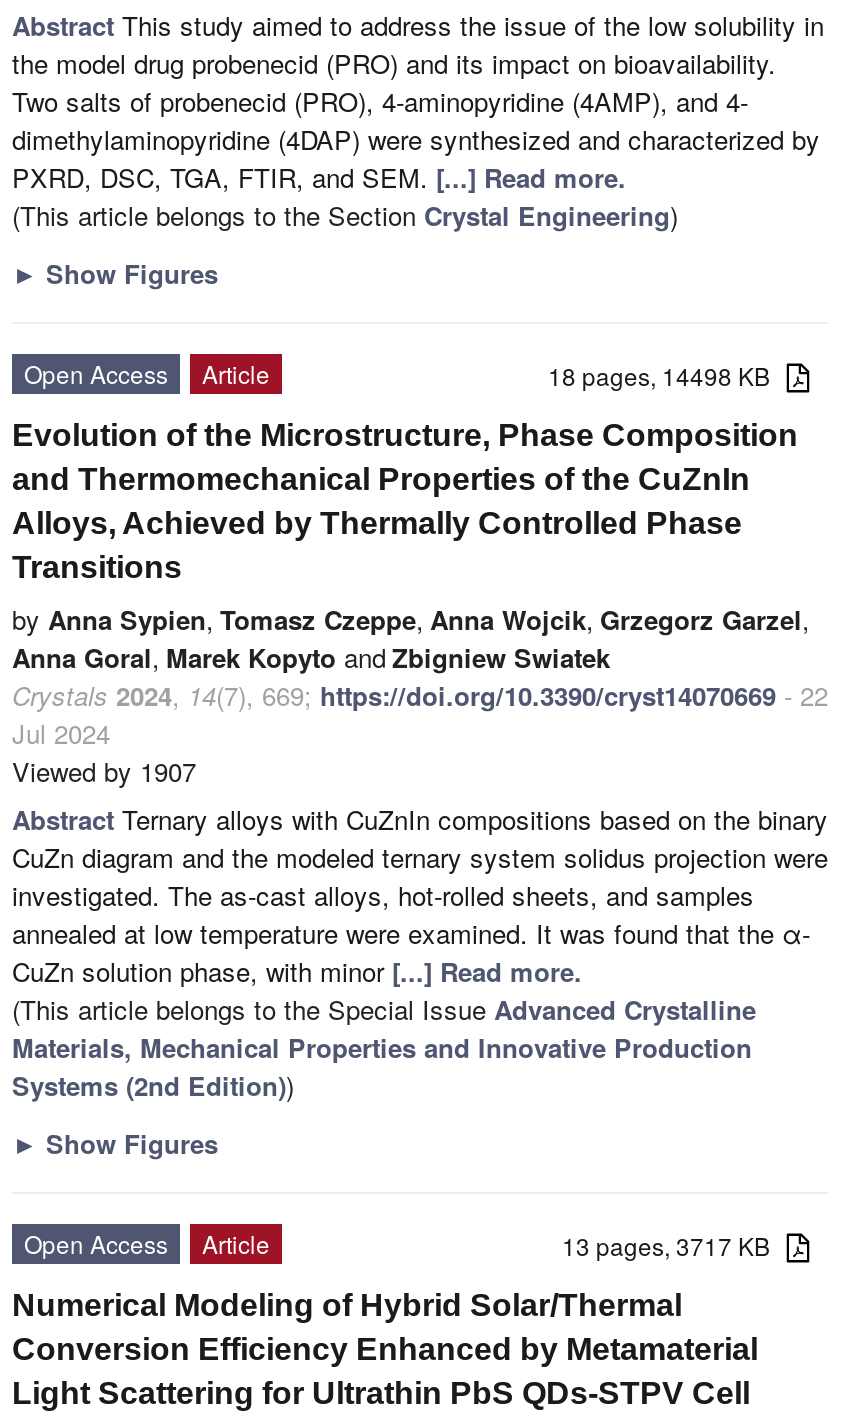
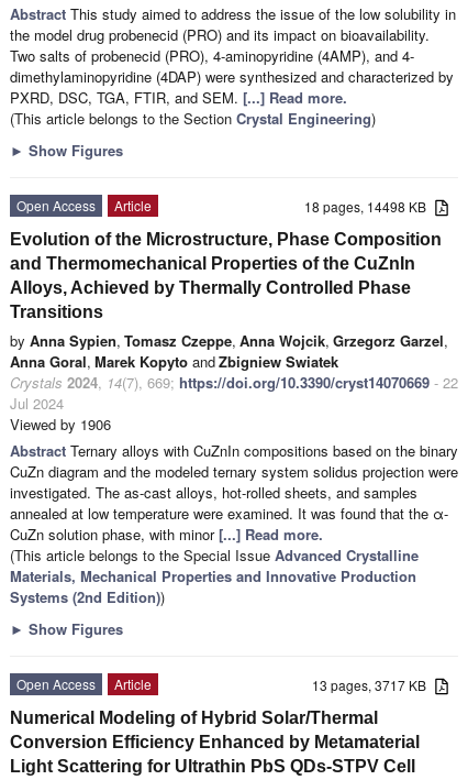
- Viewed by 1907
+ Viewed by 1906
